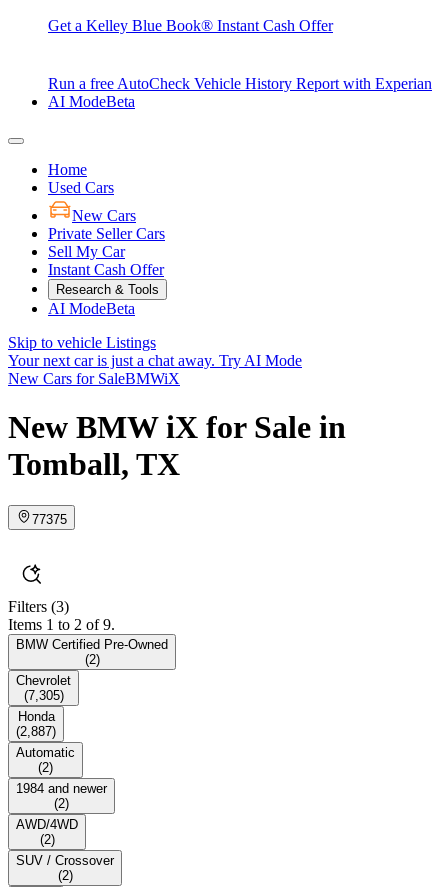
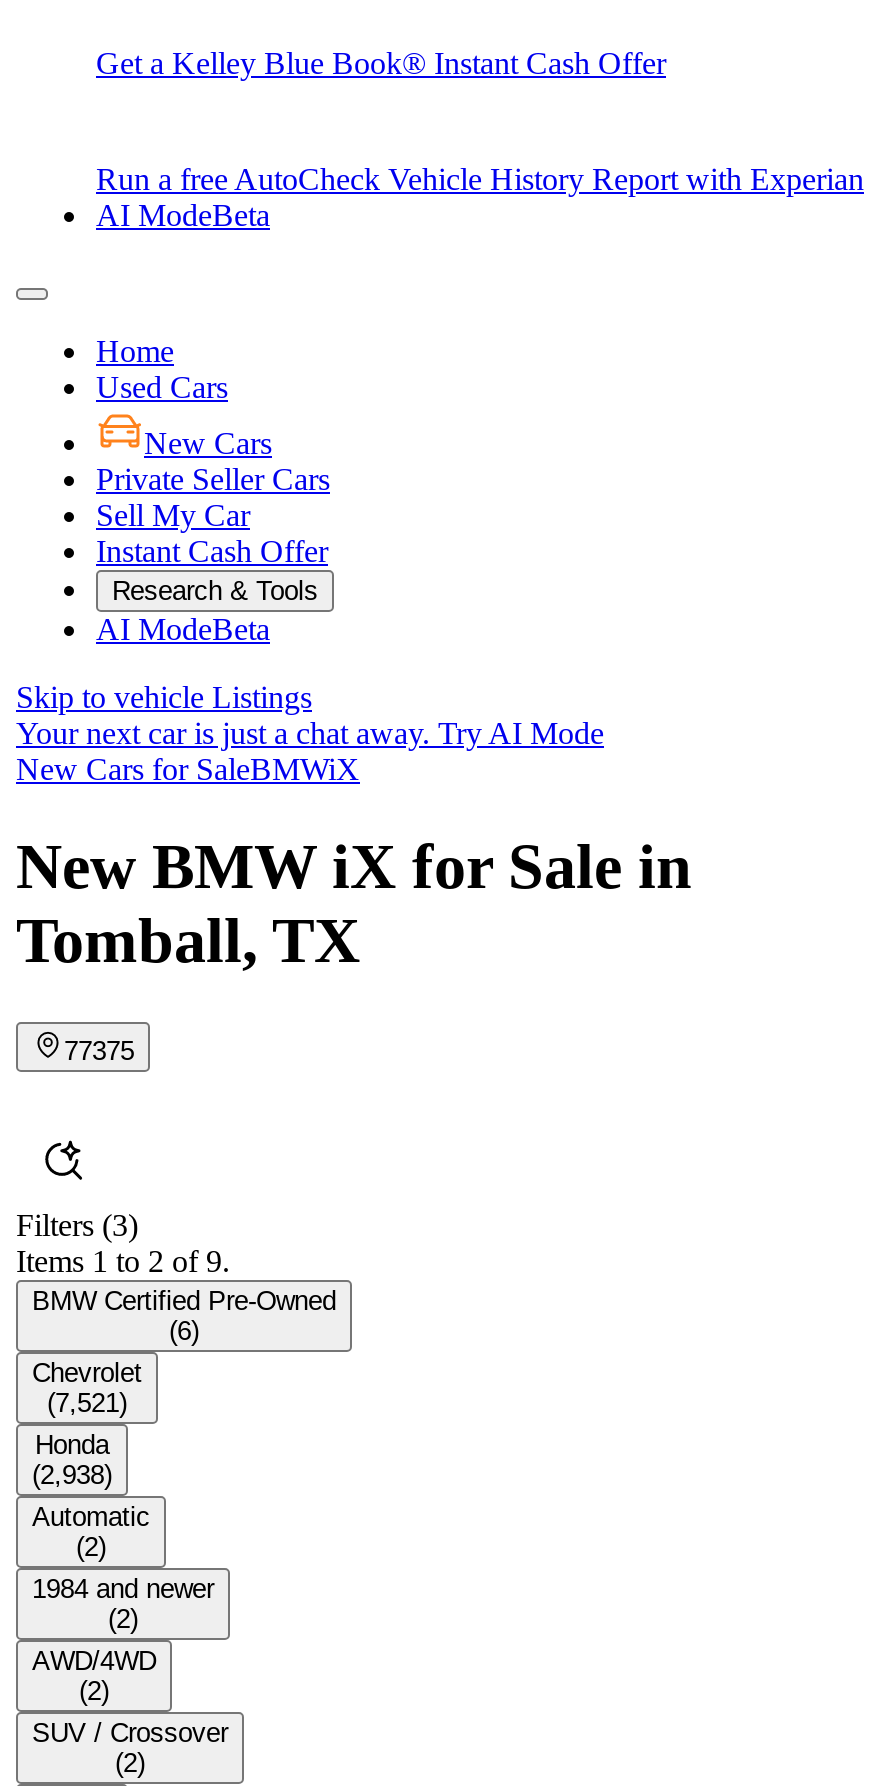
- (2)
+ (6)

- (7,305)
+ (7,521)

- (2,887)
+ (2,938)
